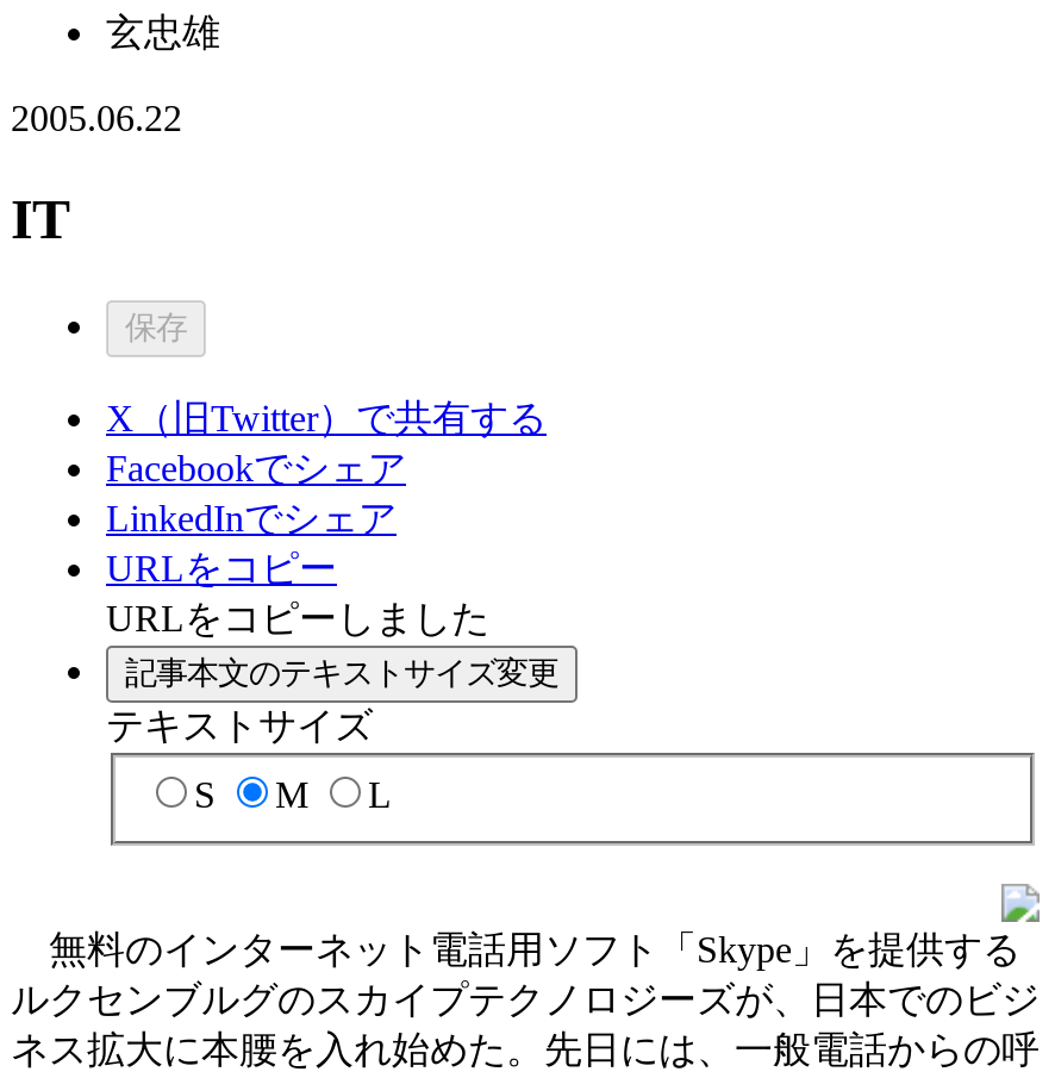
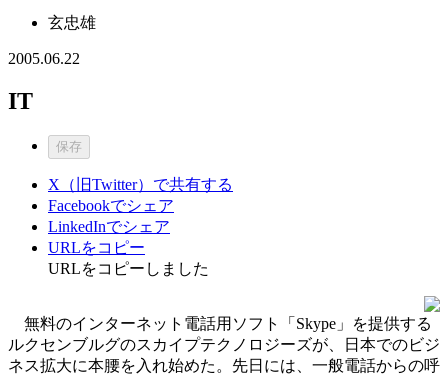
- 記事本文のテキストサイズ変更
- テキストサイズ
- S
- M
- L
